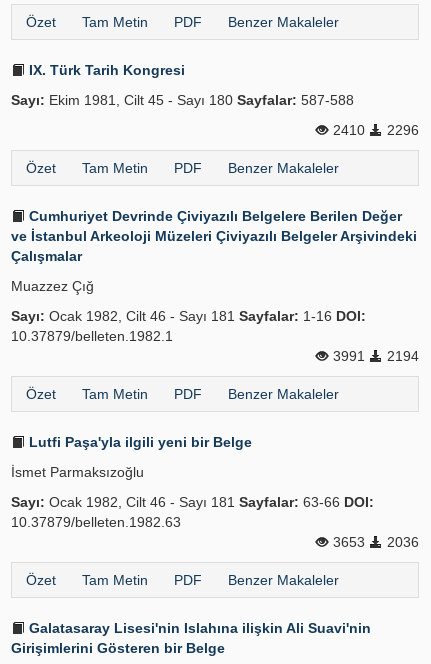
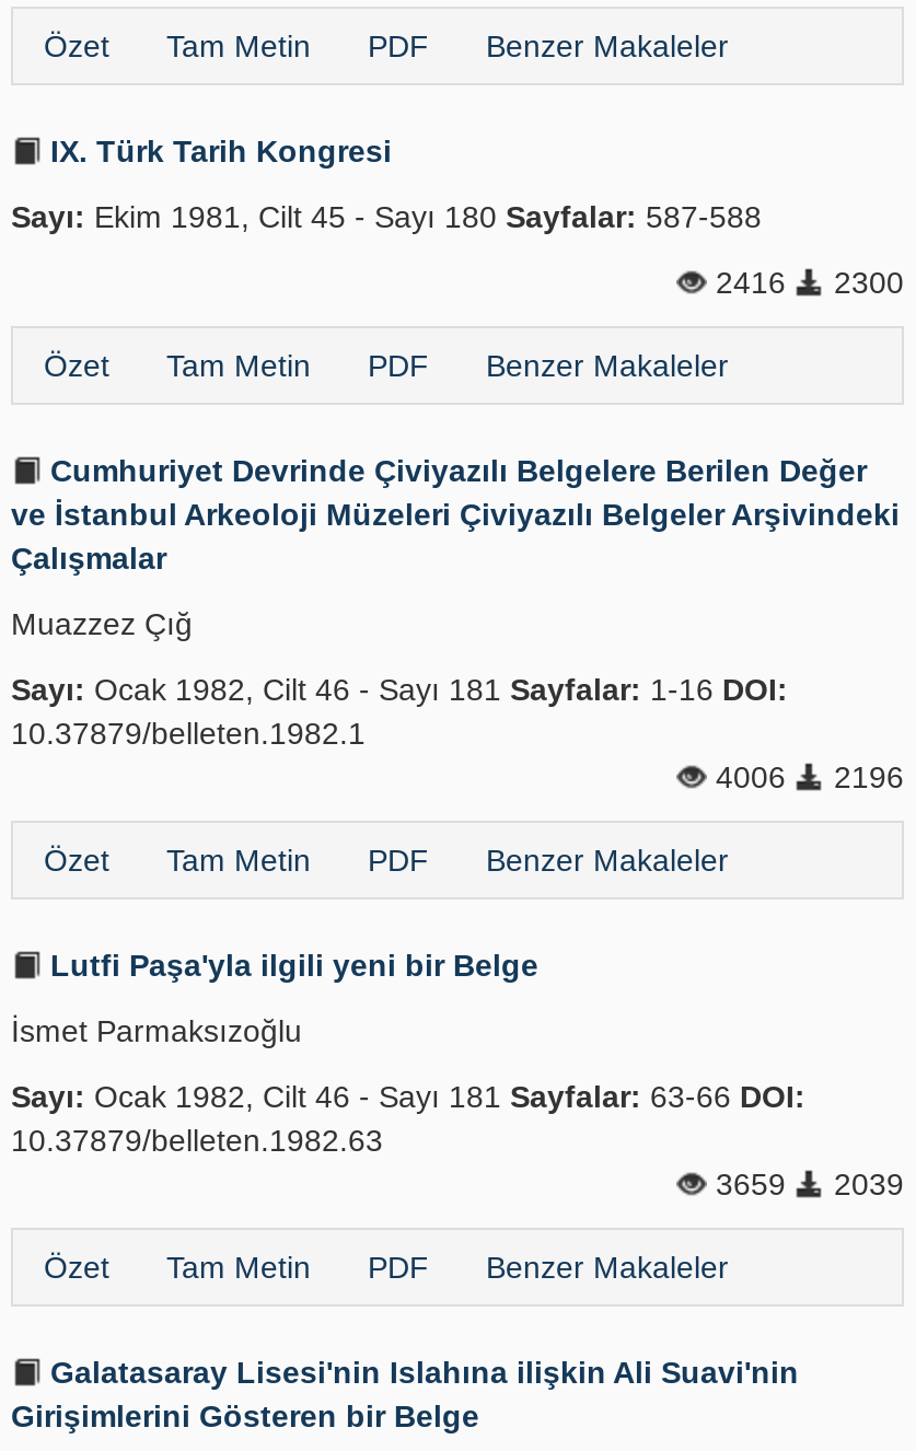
- 2410
+ 2416

- 2296
+ 2300

- 3991
+ 4006

- 2194
+ 2196

- 3653
+ 3659

- 2036
+ 2039
